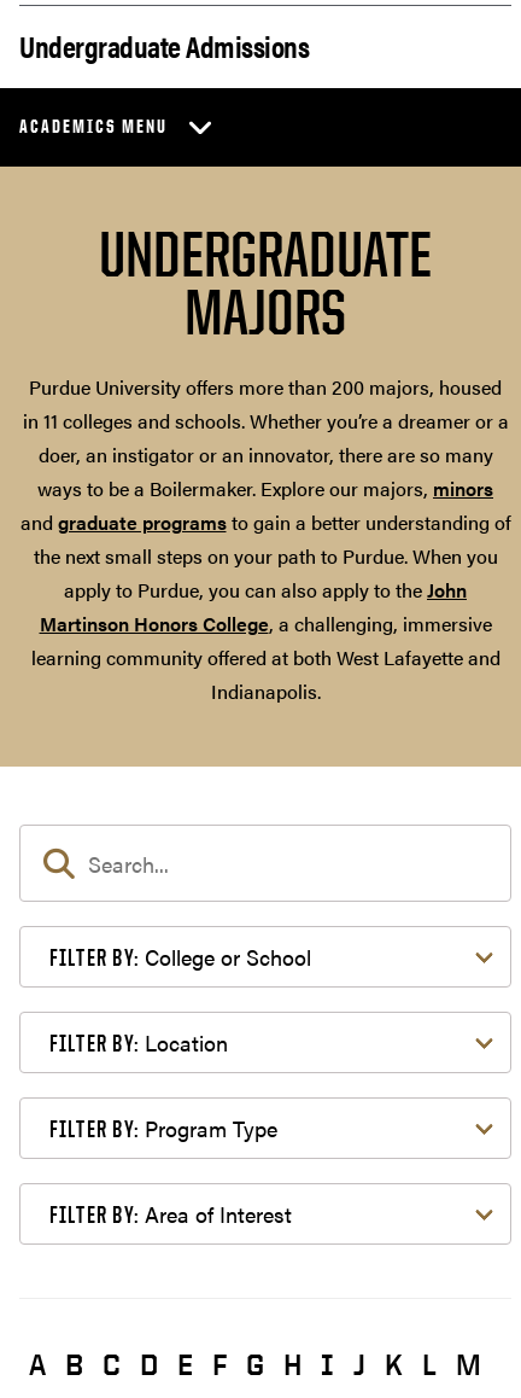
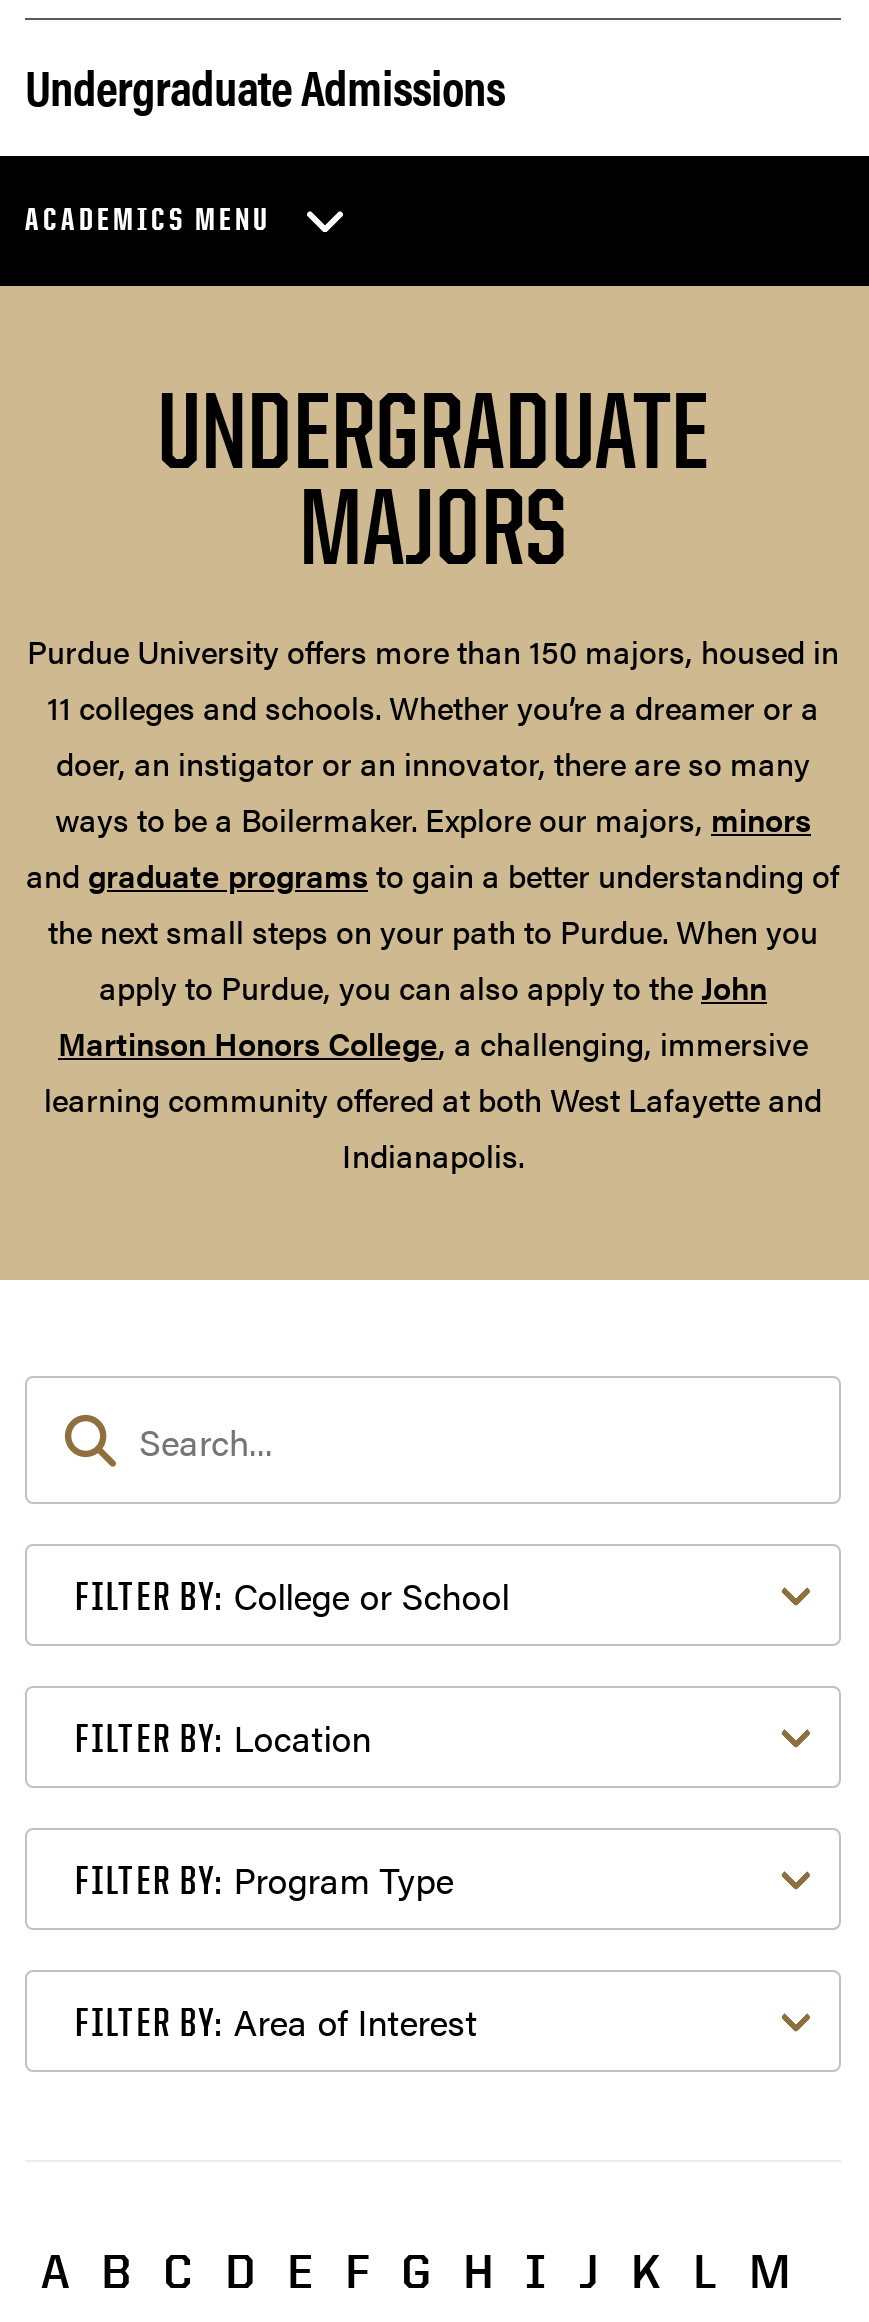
- Purdue University offers more than 200 majors, housed
- in 11 colleges and schools. Whether you’re a dreamer or a
+ Purdue University offers more than 150 majors, housed in
+ 11 colleges and schools. Whether you’re a dreamer or a
